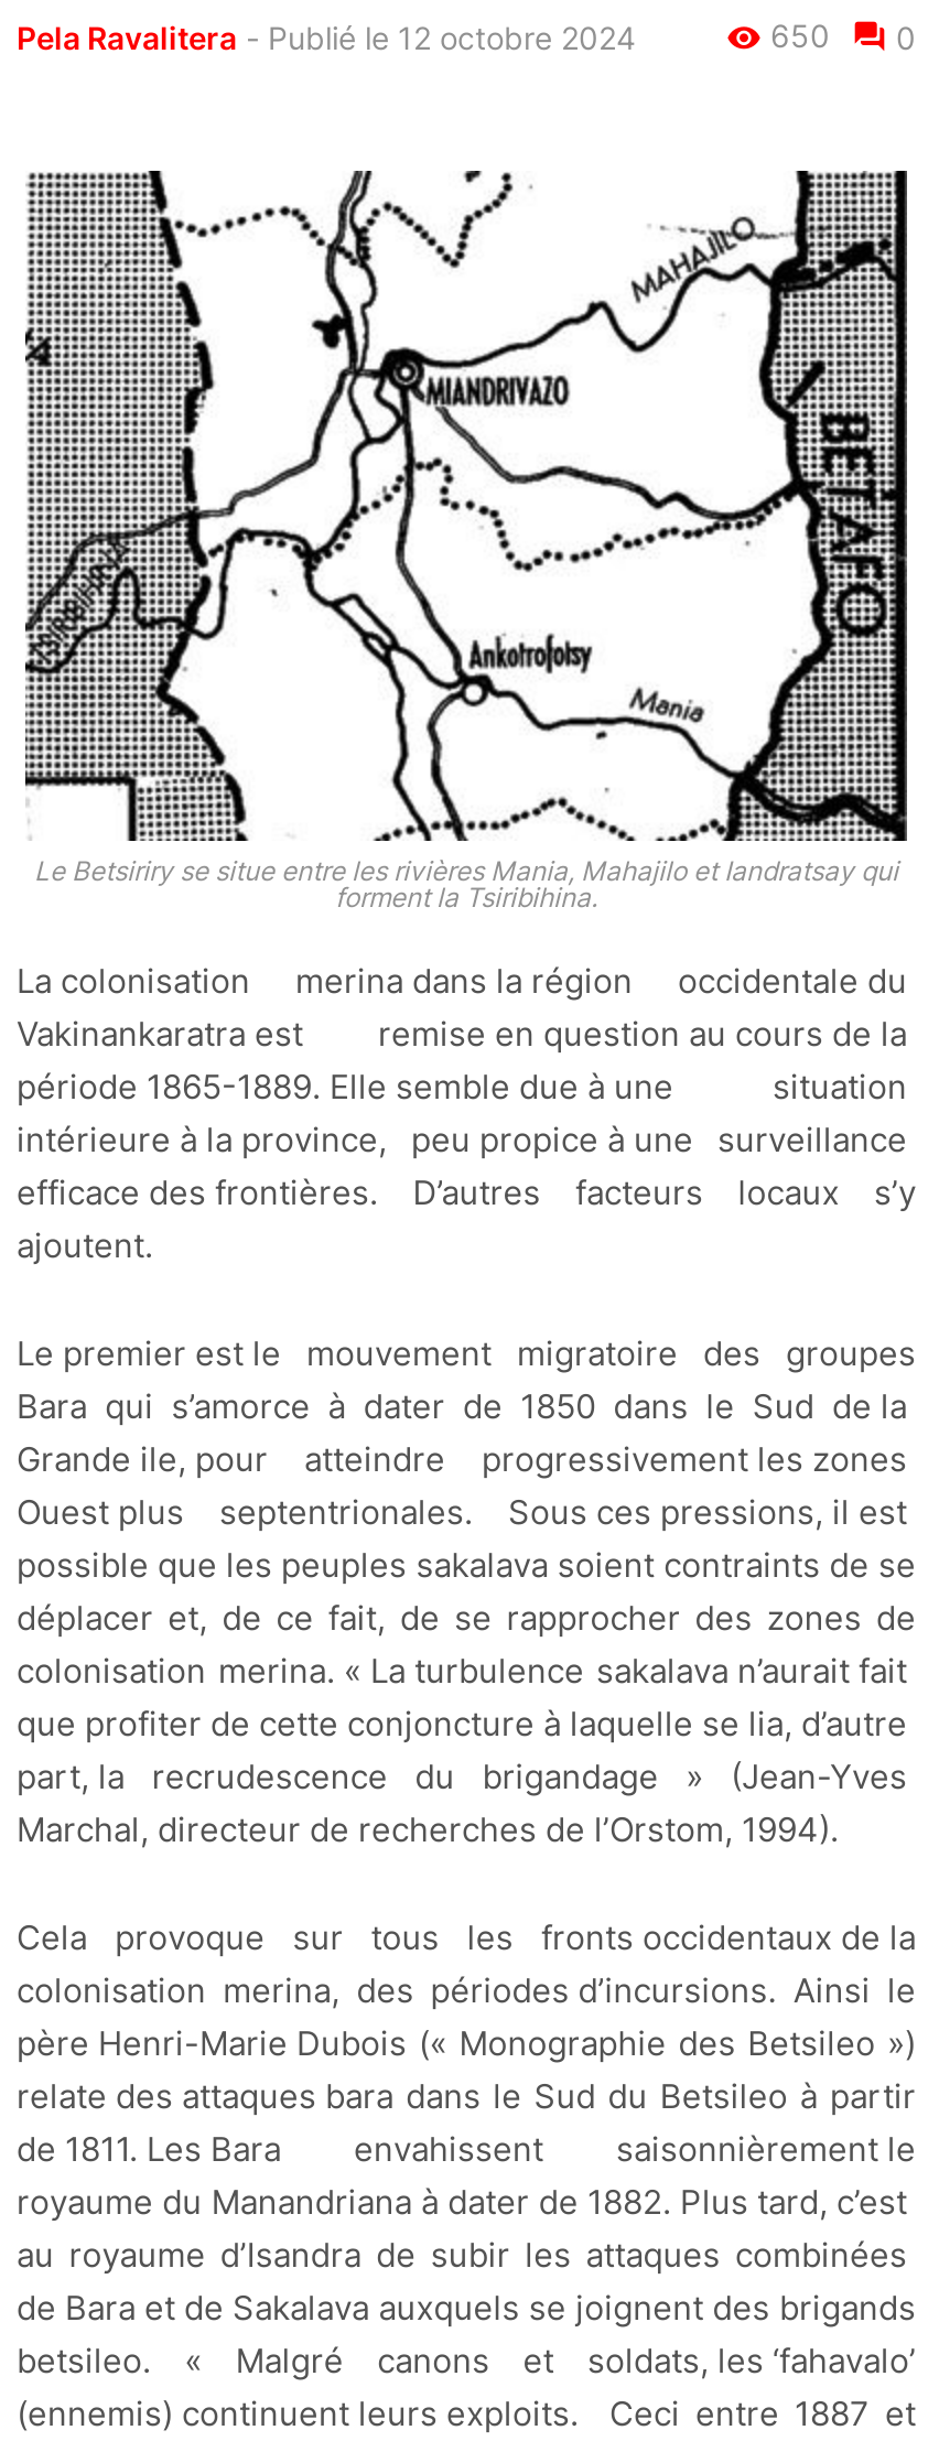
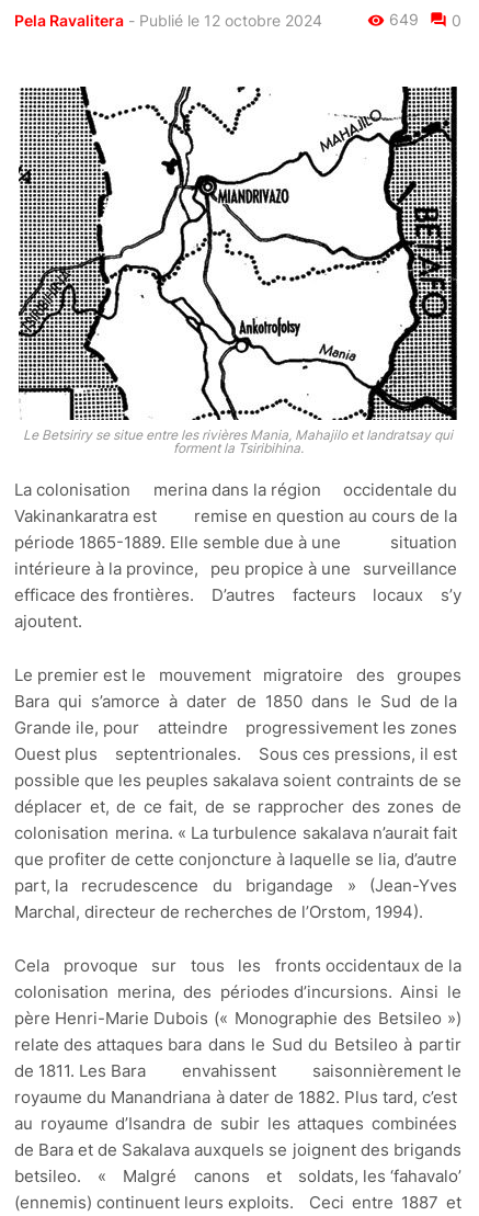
- 650 0
+ 649 0
